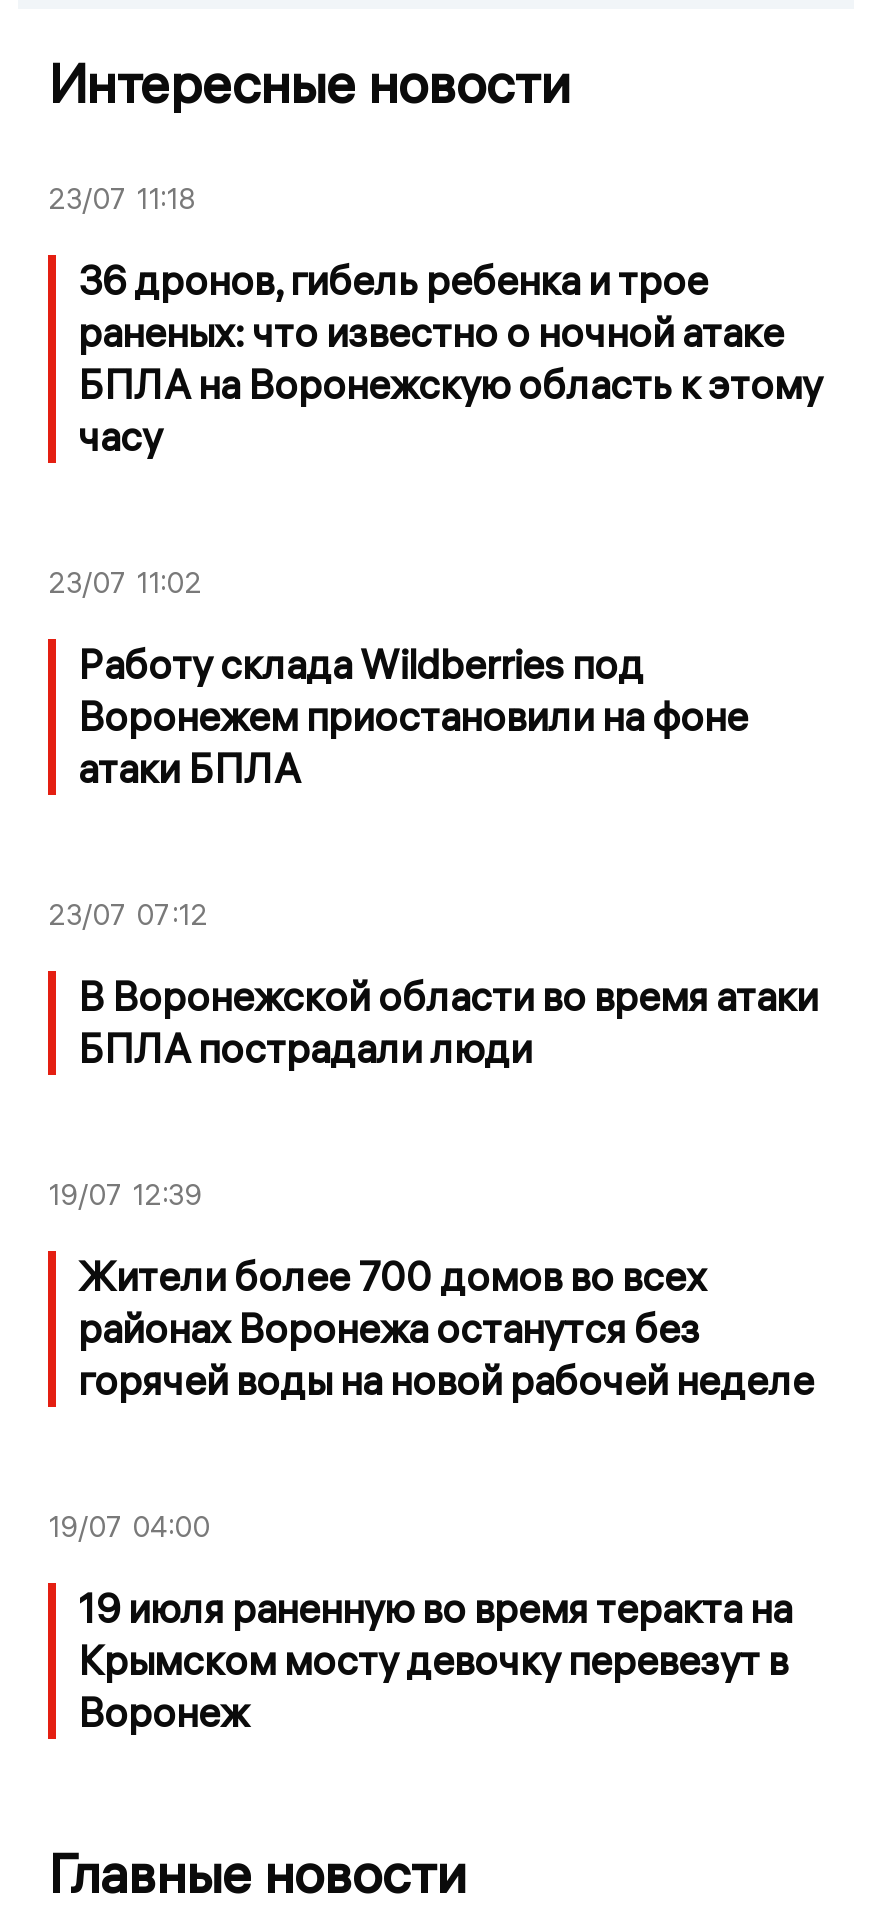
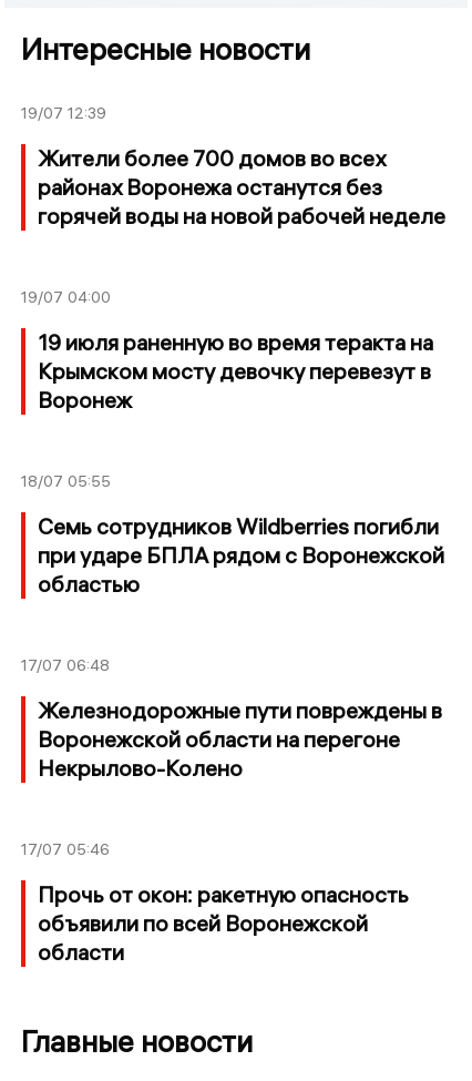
- 23/07 11:18
- 36 дронов, гибель ребенка и трое
- раненых: что известно о ночной атаке
- БПЛА на Воронежскую область к этому
- часу
- 23/07 11:02
- Работу склада Wildberries под
- Воронежем приостановили на фоне
- атаки БПЛА
- 23/07 07:12
- В Воронежской области во время атаки
- БПЛА пострадали люди

moved up: 19/07 12:39 | Жители более 700 домов во всех | районах Воронежа останутся без | горячей воды на новой рабочей неделе | 19/07 04:00 | 19 июля pаненную во время теракта на | Крымском мосту девочку перевезут в | Воронеж

+ 18/07 05:55
+ Семь сотрудников Wildberries погибли
+ при ударе БПЛА рядом с Воронежской
+ областью
+ 17/07 06:48
+ Железнодорожные пути повреждены в
+ Воронежской области на перегоне
+ Некрылово-Колено
+ 17/07 05:46
+ Прочь от окон: ракетную опасность
+ объявили по всей Воронежской
+ области
